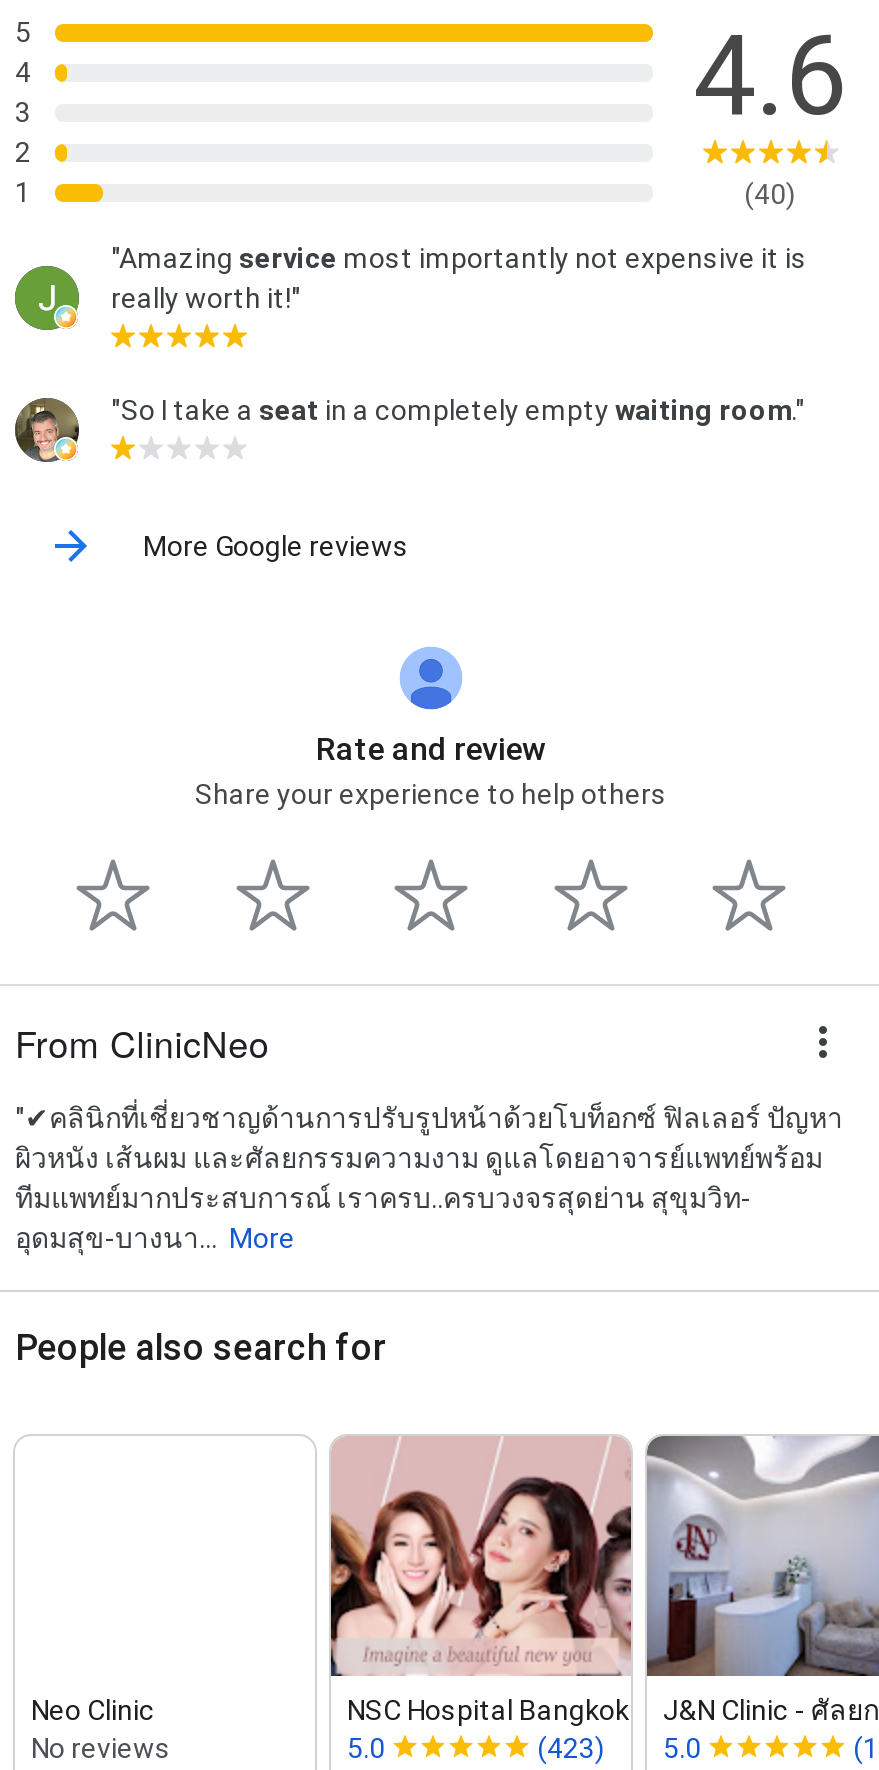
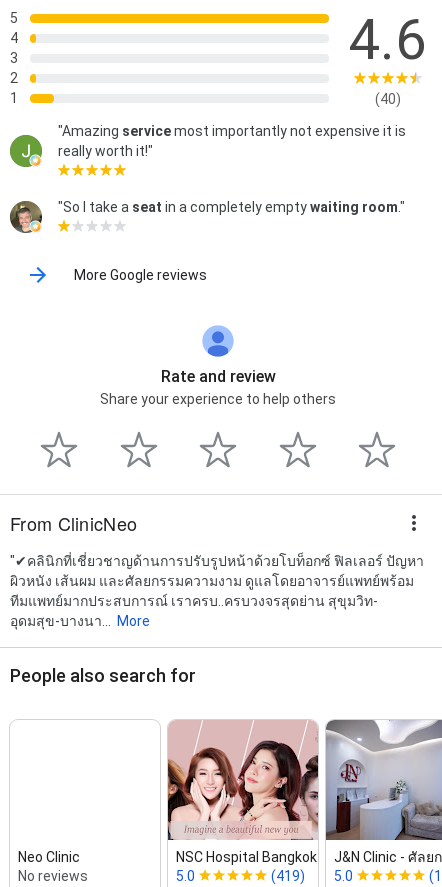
- (423) 5.0
+ (419) 5.0
